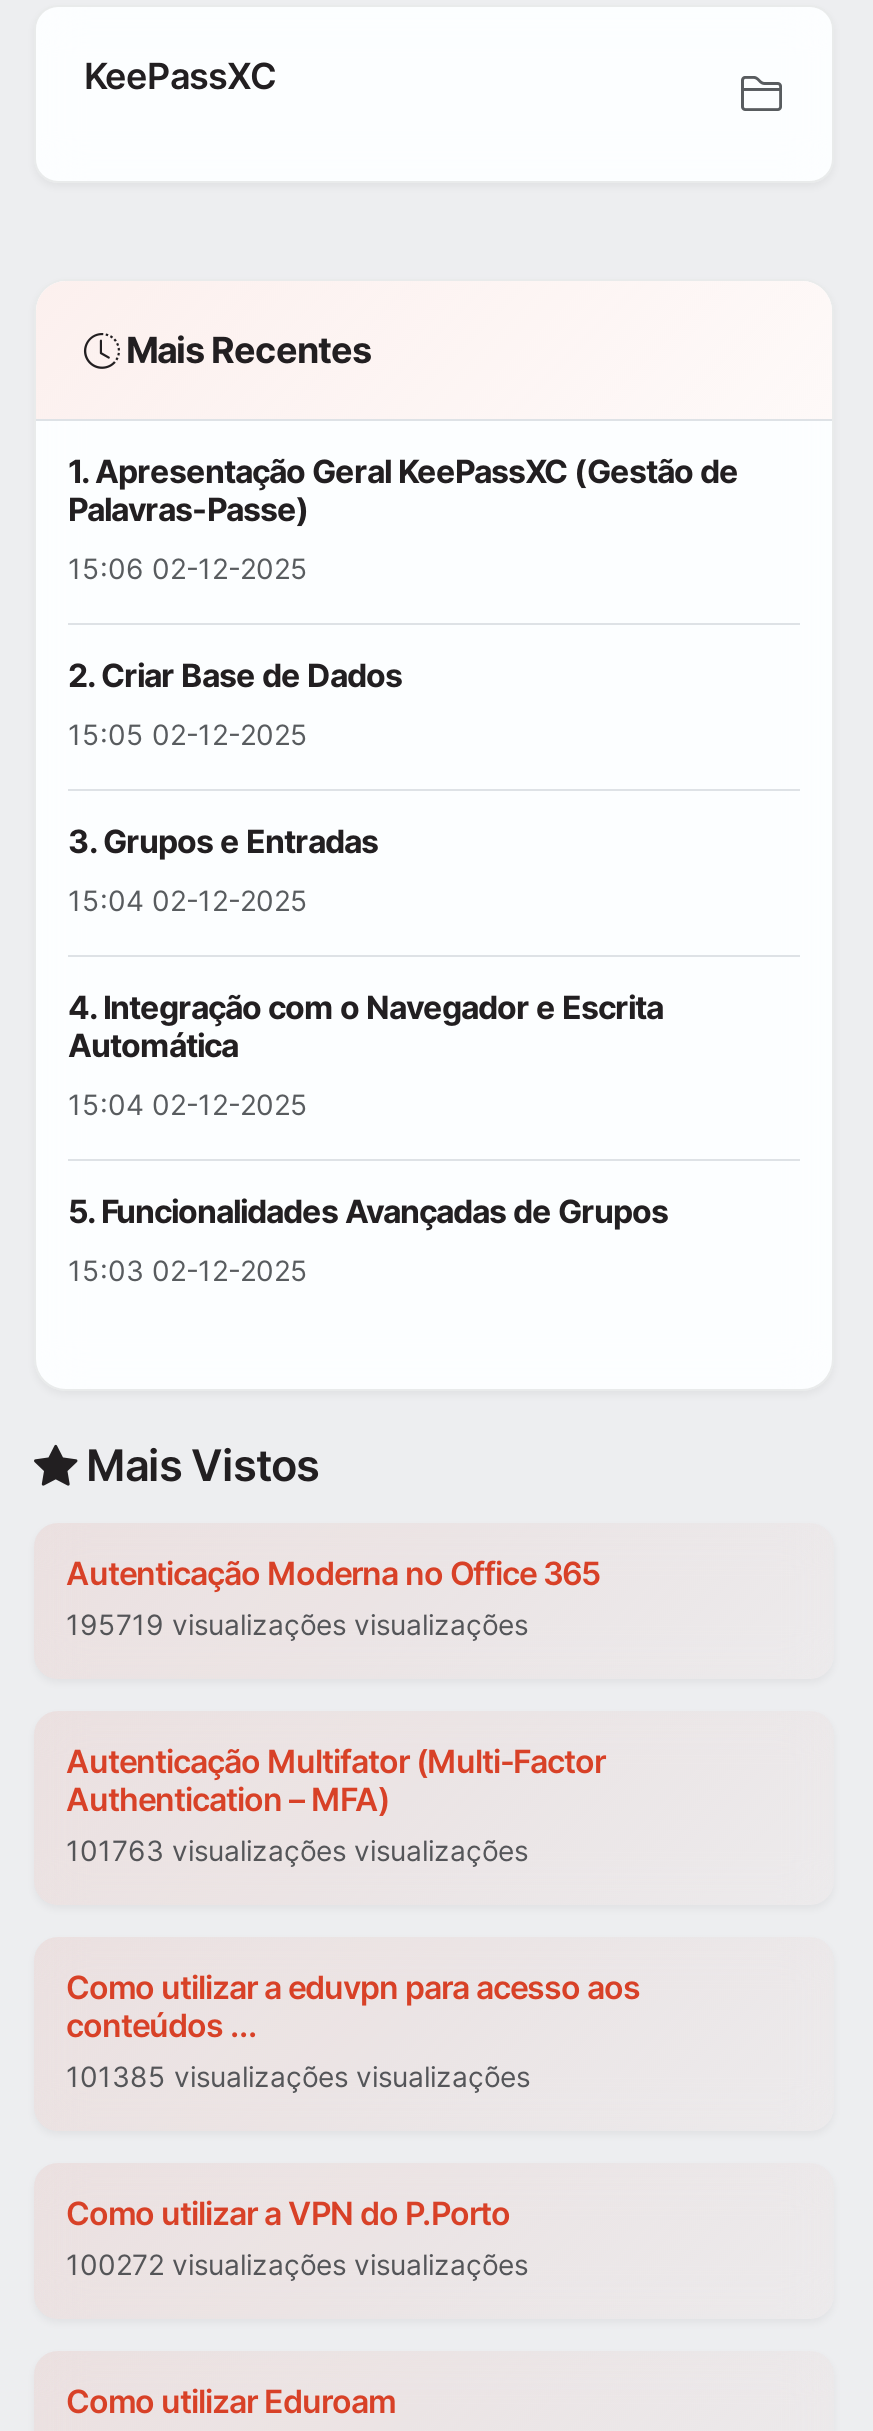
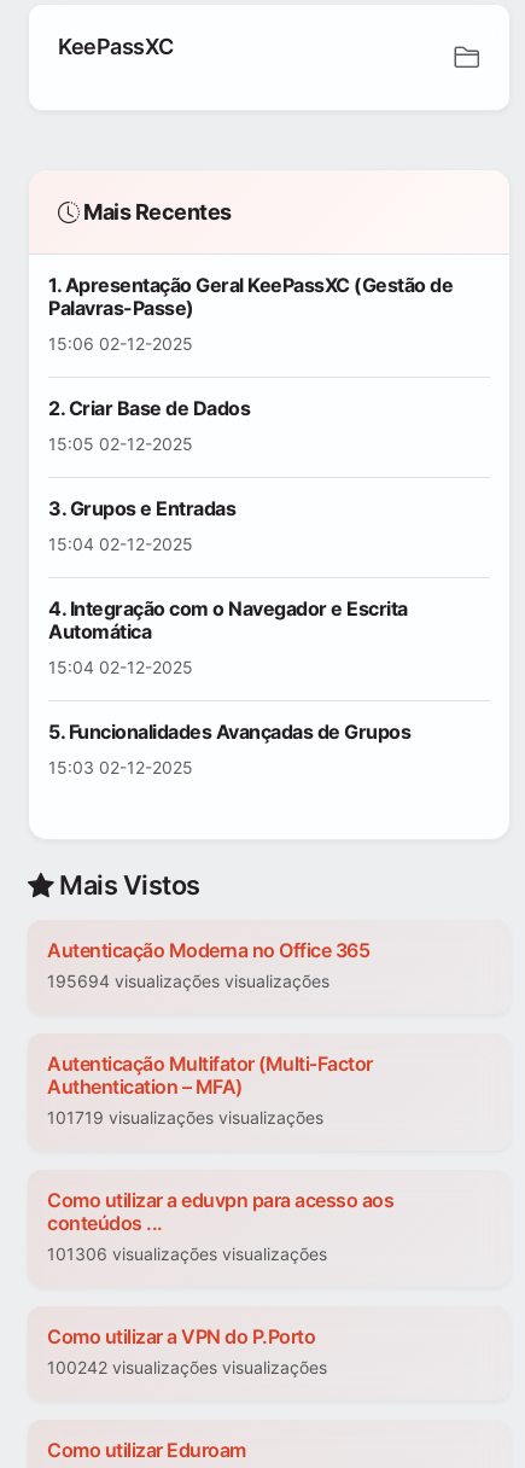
- 195719 visualizações visualizações
+ 195694 visualizações visualizações

- 101763 visualizações visualizações
+ 101719 visualizações visualizações

- 101385 visualizações visualizações
+ 101306 visualizações visualizações

- 100272 visualizações visualizações
+ 100242 visualizações visualizações
